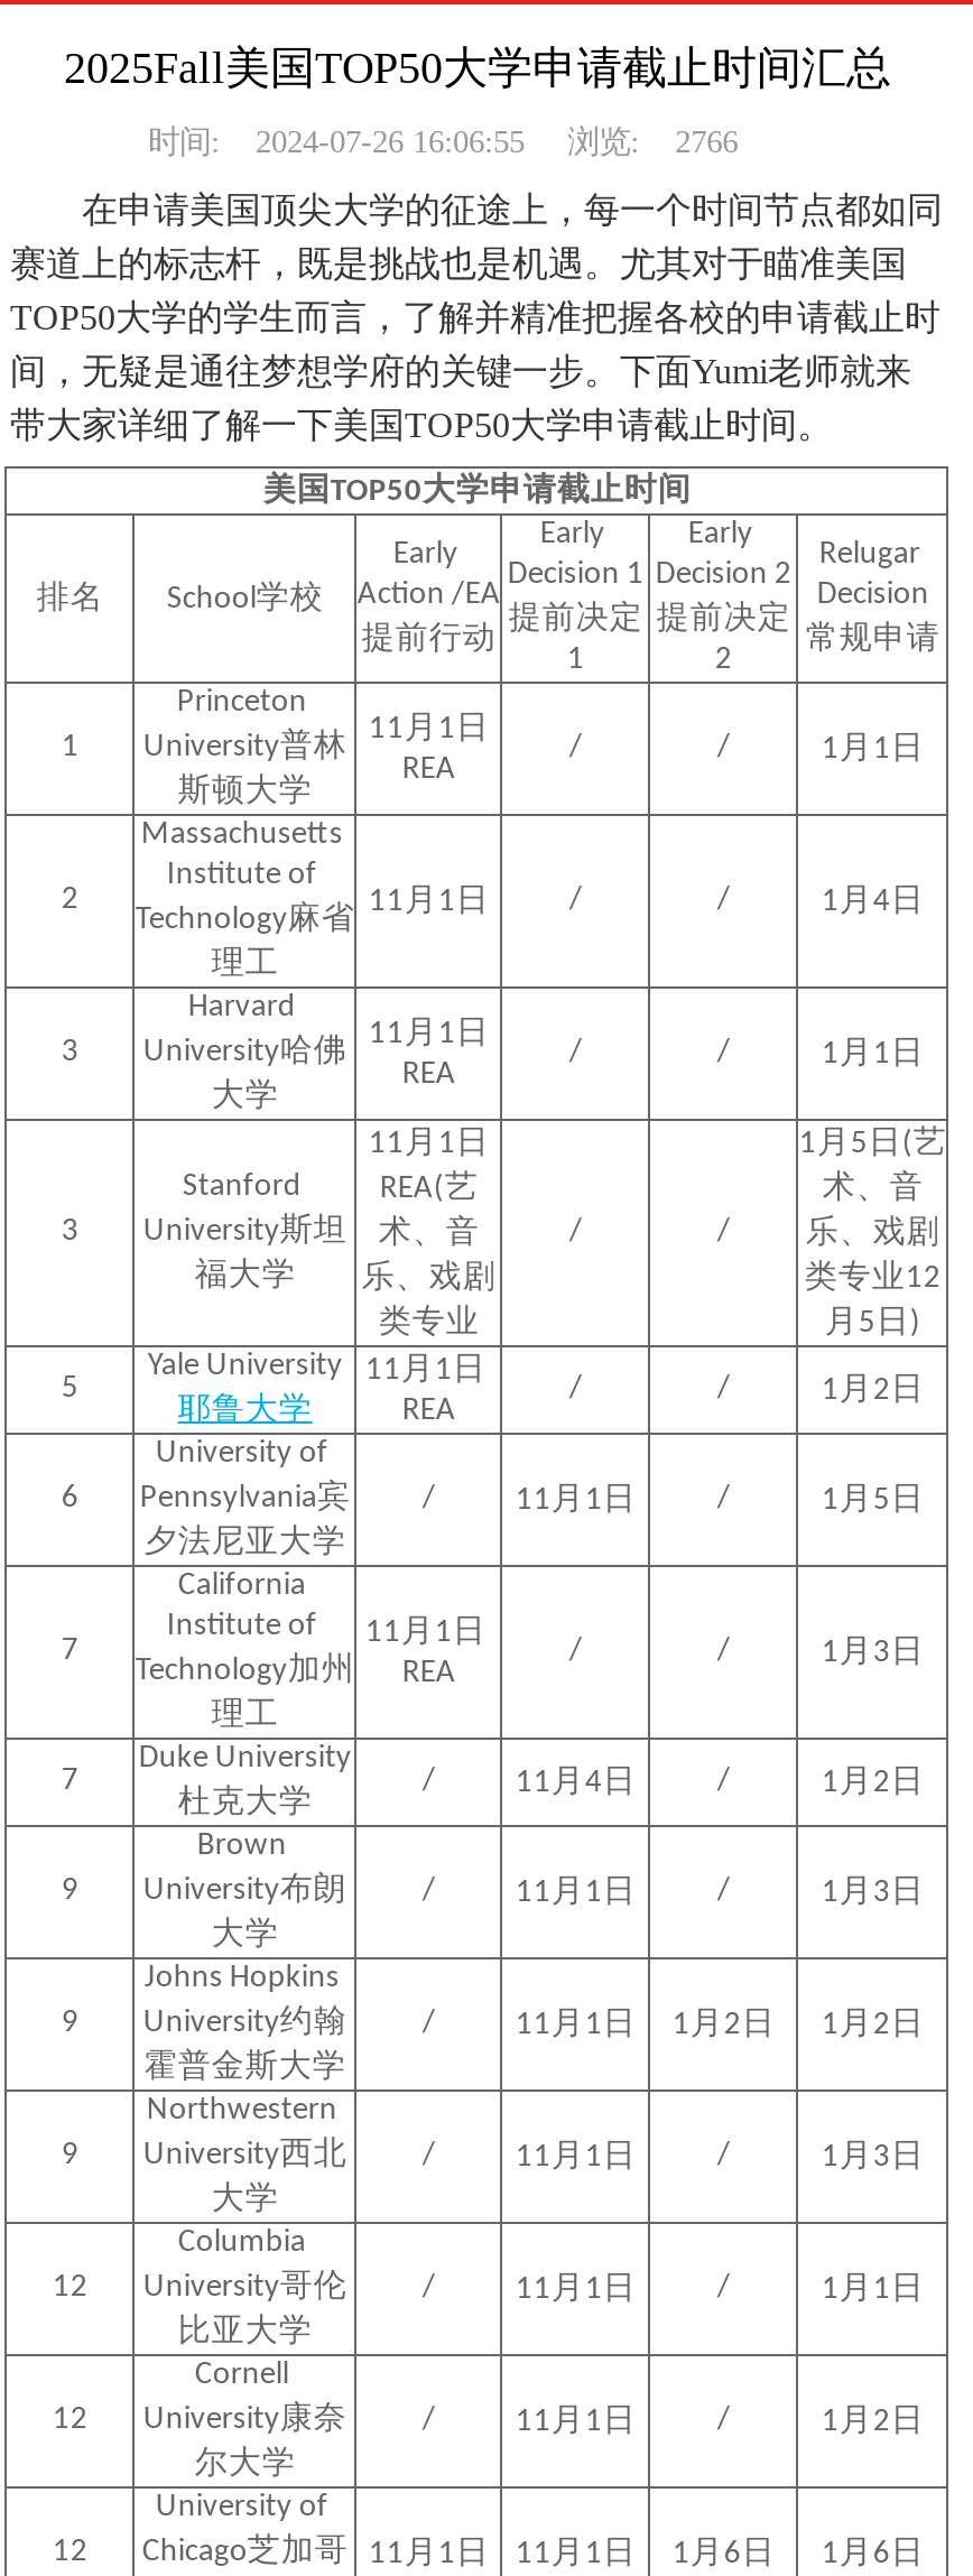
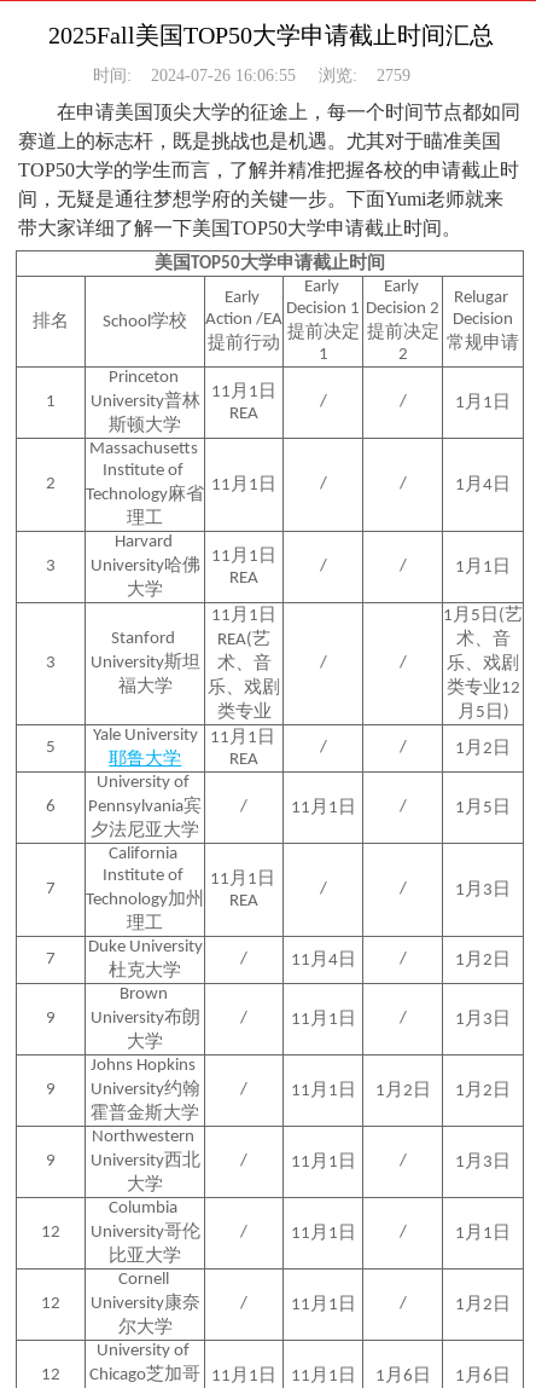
- 时间: 2024-07-26 16:06:55 浏览: 2766
+ 时间: 2024-07-26 16:06:55 浏览: 2759
